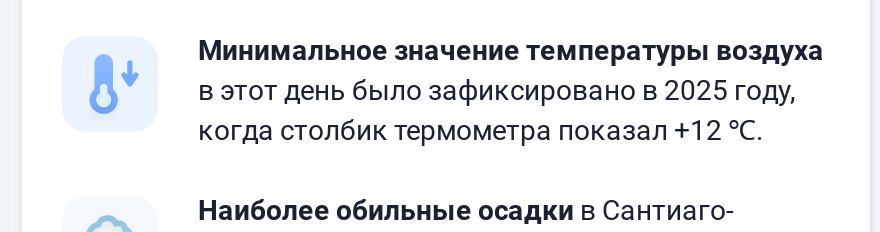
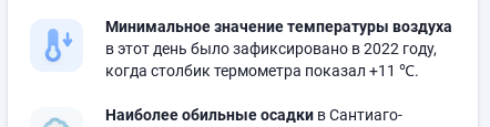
- в этот день было зафиксировано в 2025 году,
+ в этот день было зафиксировано в 2022 году,

- когда столбик термометра показал +12 ℃.
+ когда столбик термометра показал +11 ℃.
